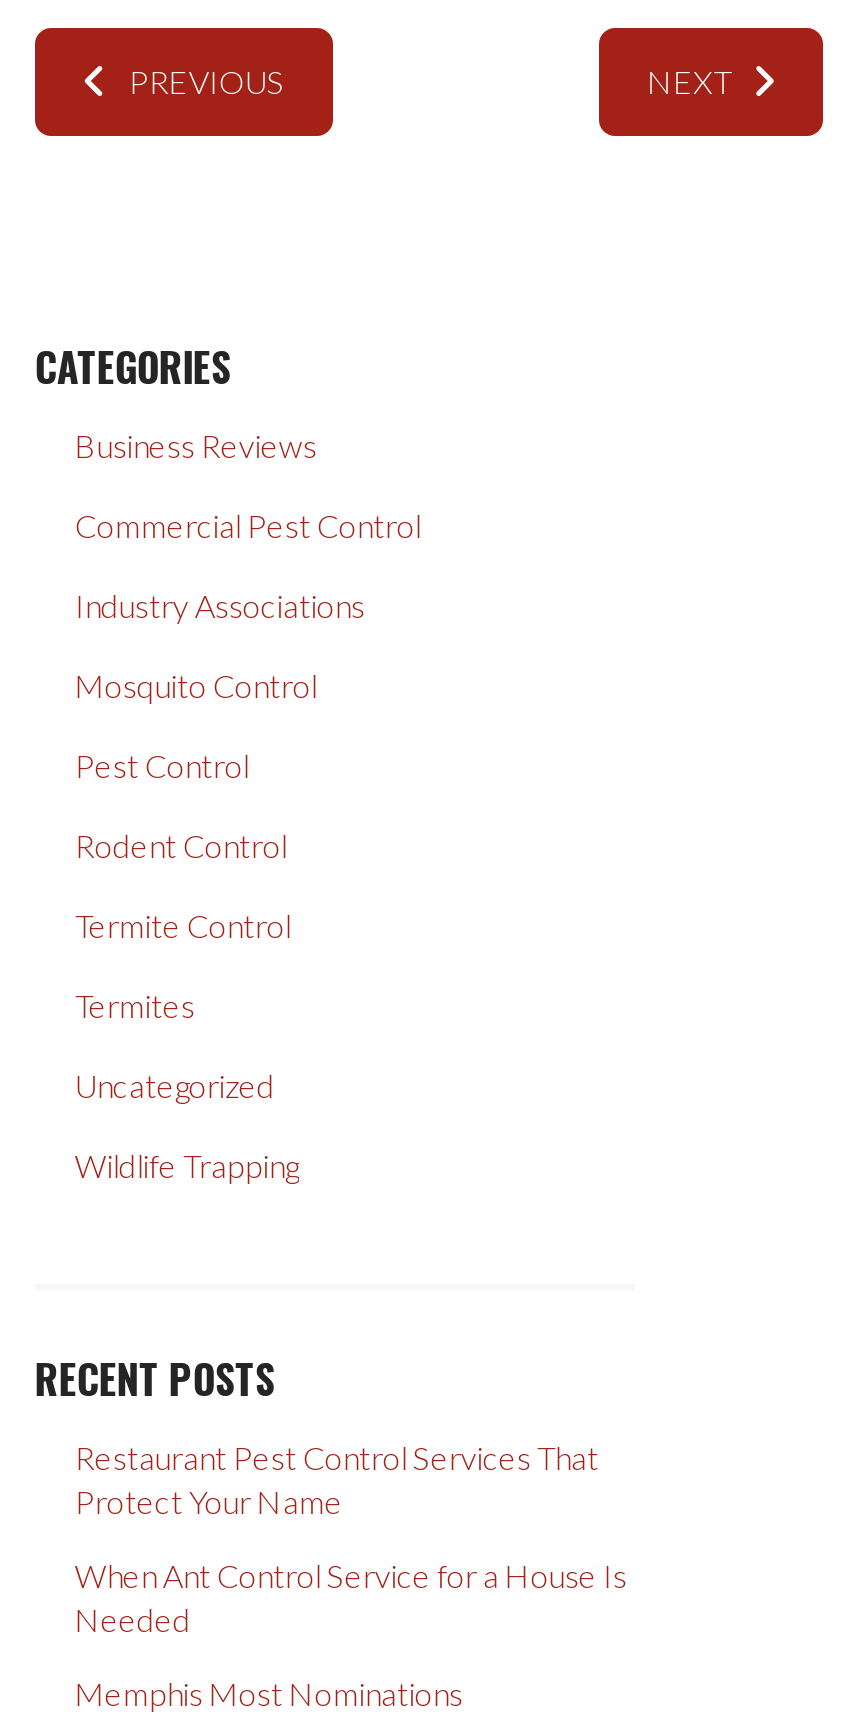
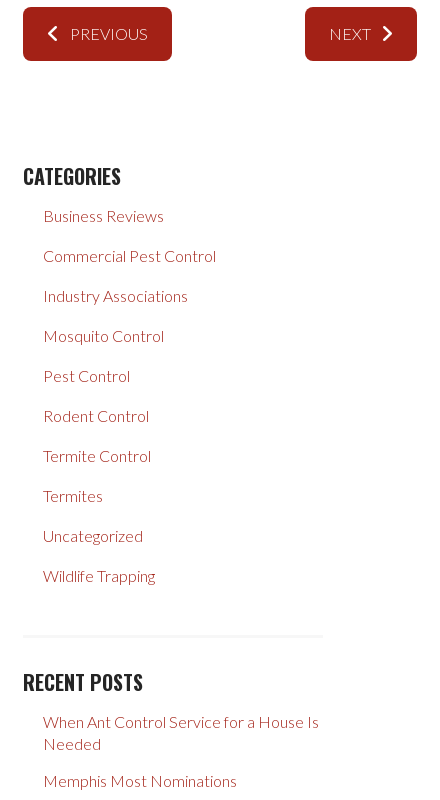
- Restaurant Pest Control Services That
- Protect Your Name
